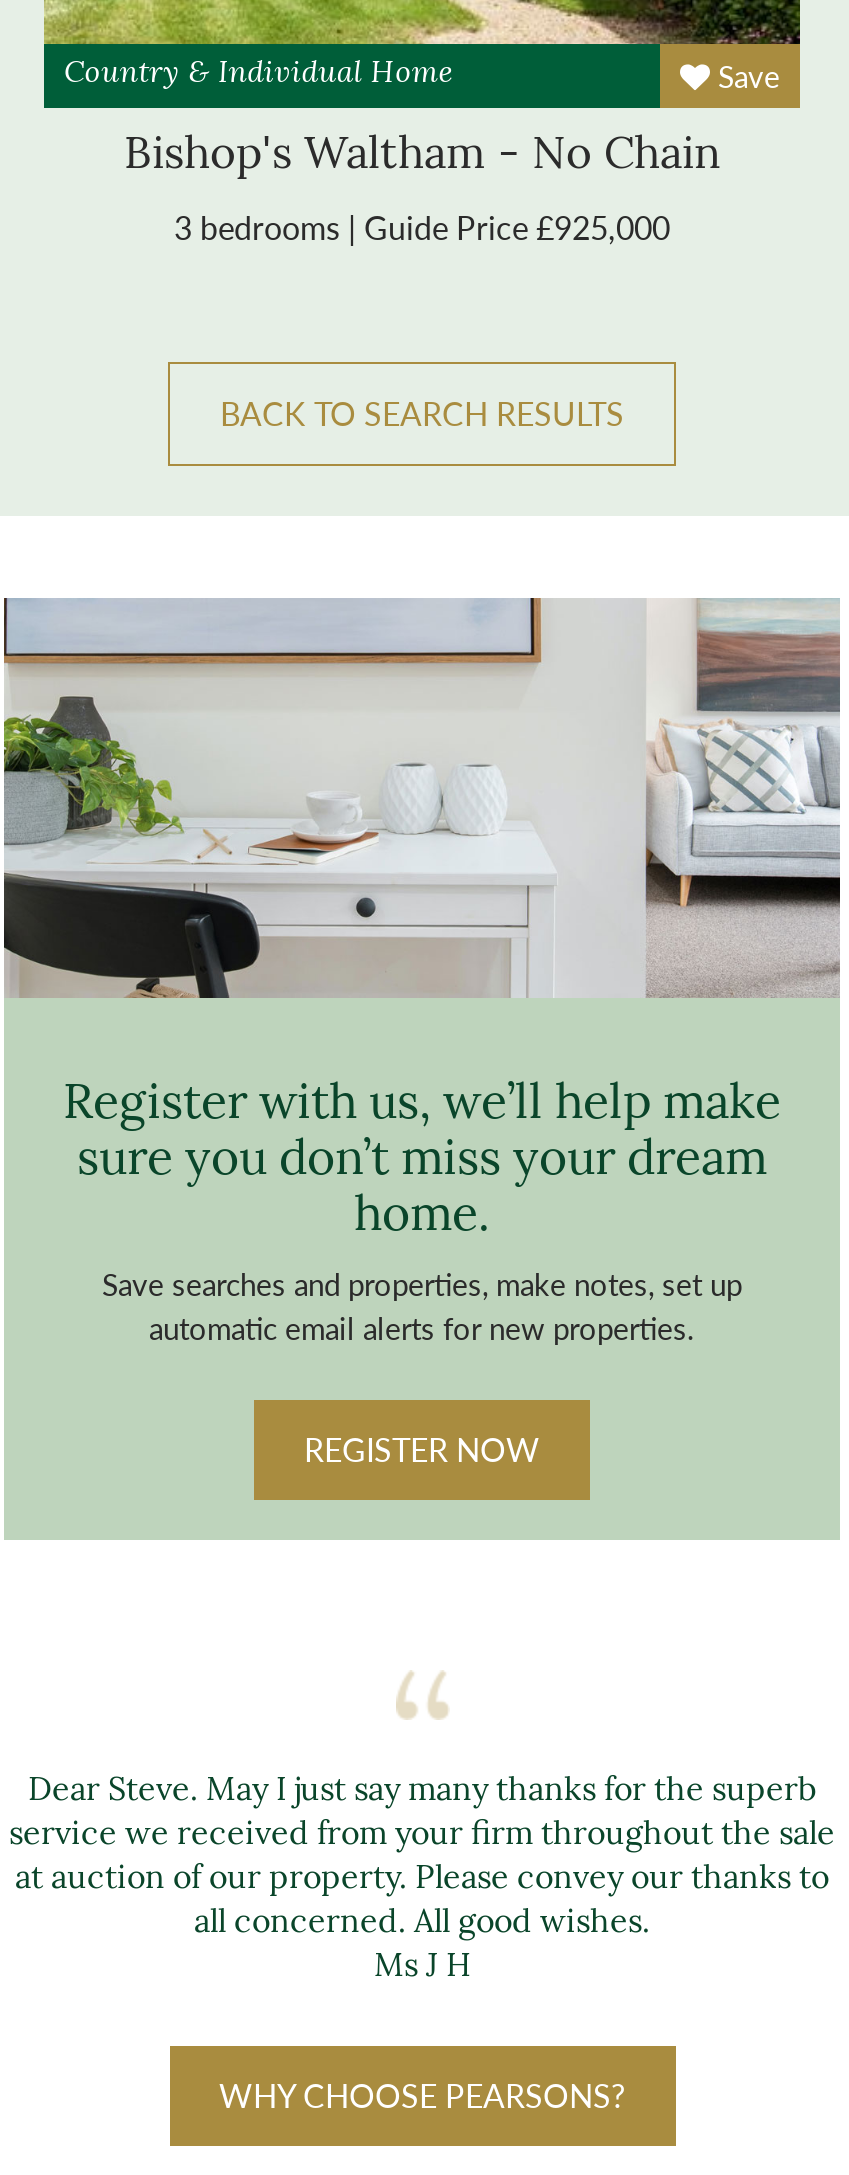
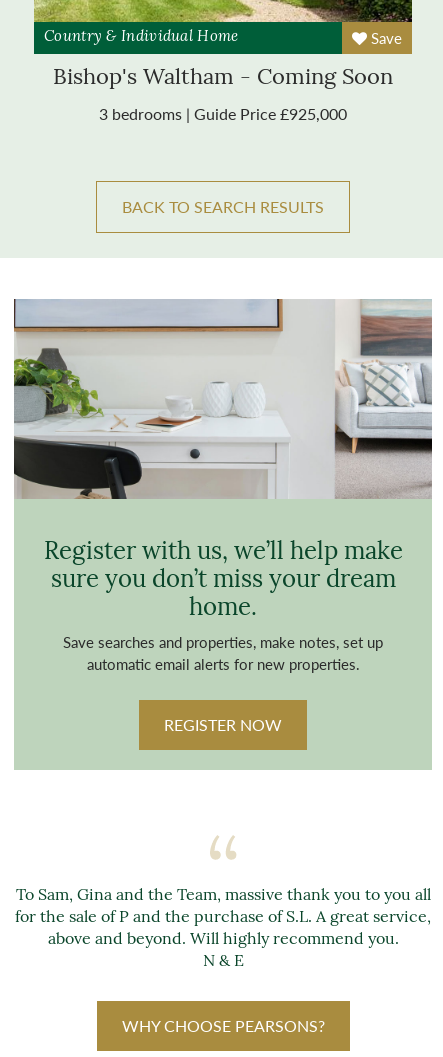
- Bishop's Waltham - No Chain
+ Bishop's Waltham - Coming Soon

- Dear Steve. May I just say many thanks for the superb
- service we received from your firm throughout the sale
- at auction of our property. Please convey our thanks to
- all concerned. All good wishes.
- Ms J H
+ To Sam, Gina and the Team, massive thank you to you all
+ for the sale of P and the purchase of S.L. A great service,
+ above and beyond. Will highly recommend you.
+ N & E
